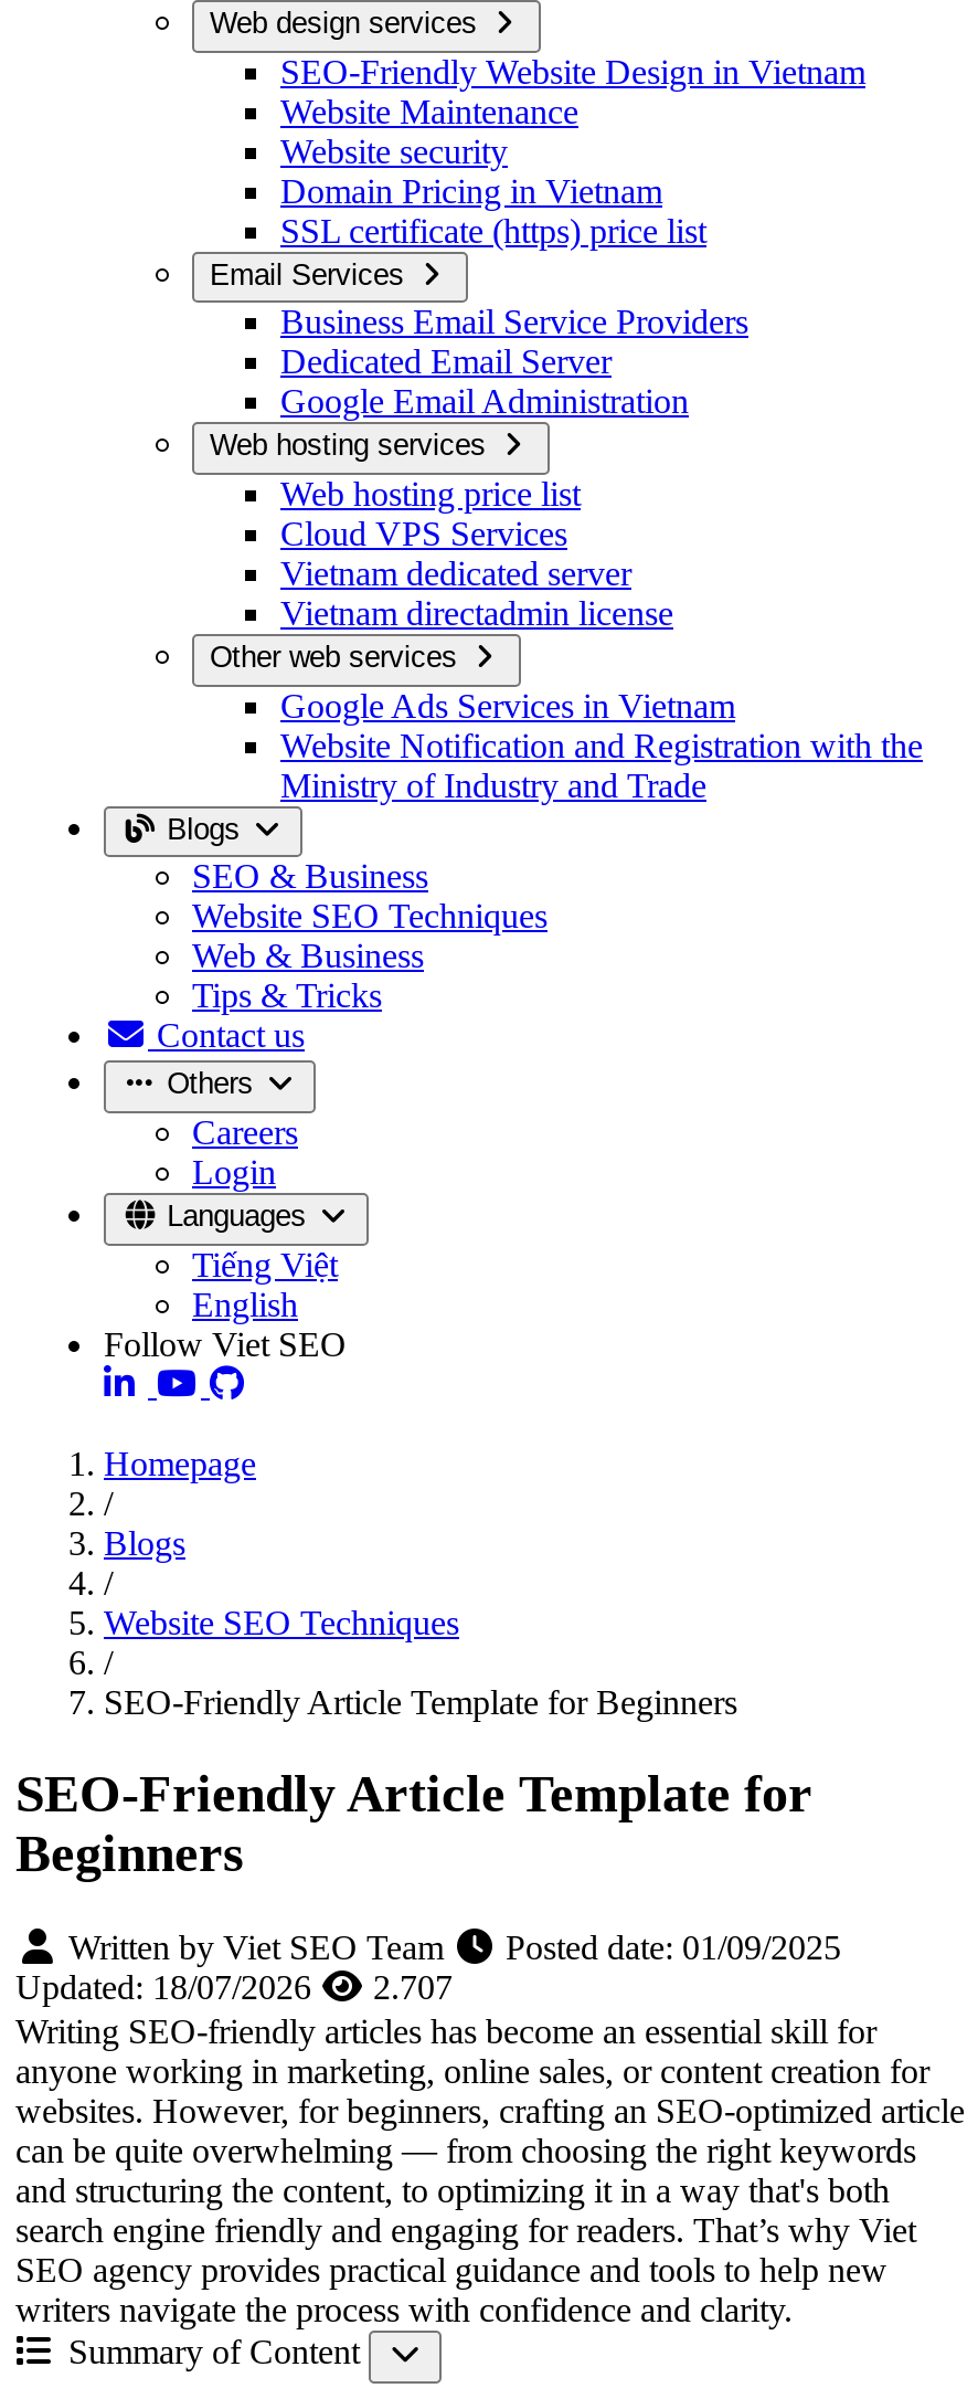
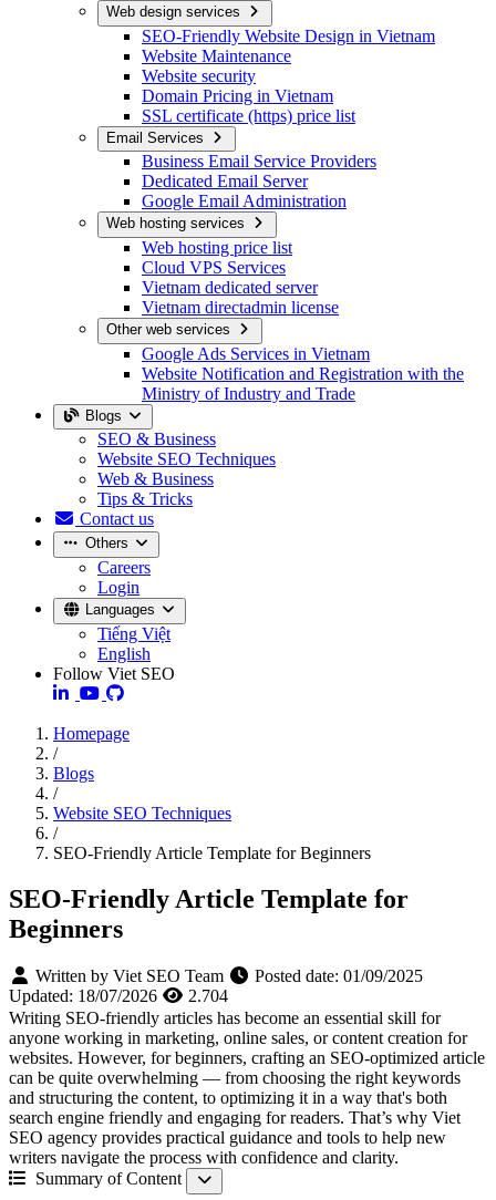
- Updated: 18/07/2026 2.707
+ Updated: 18/07/2026 2.704
